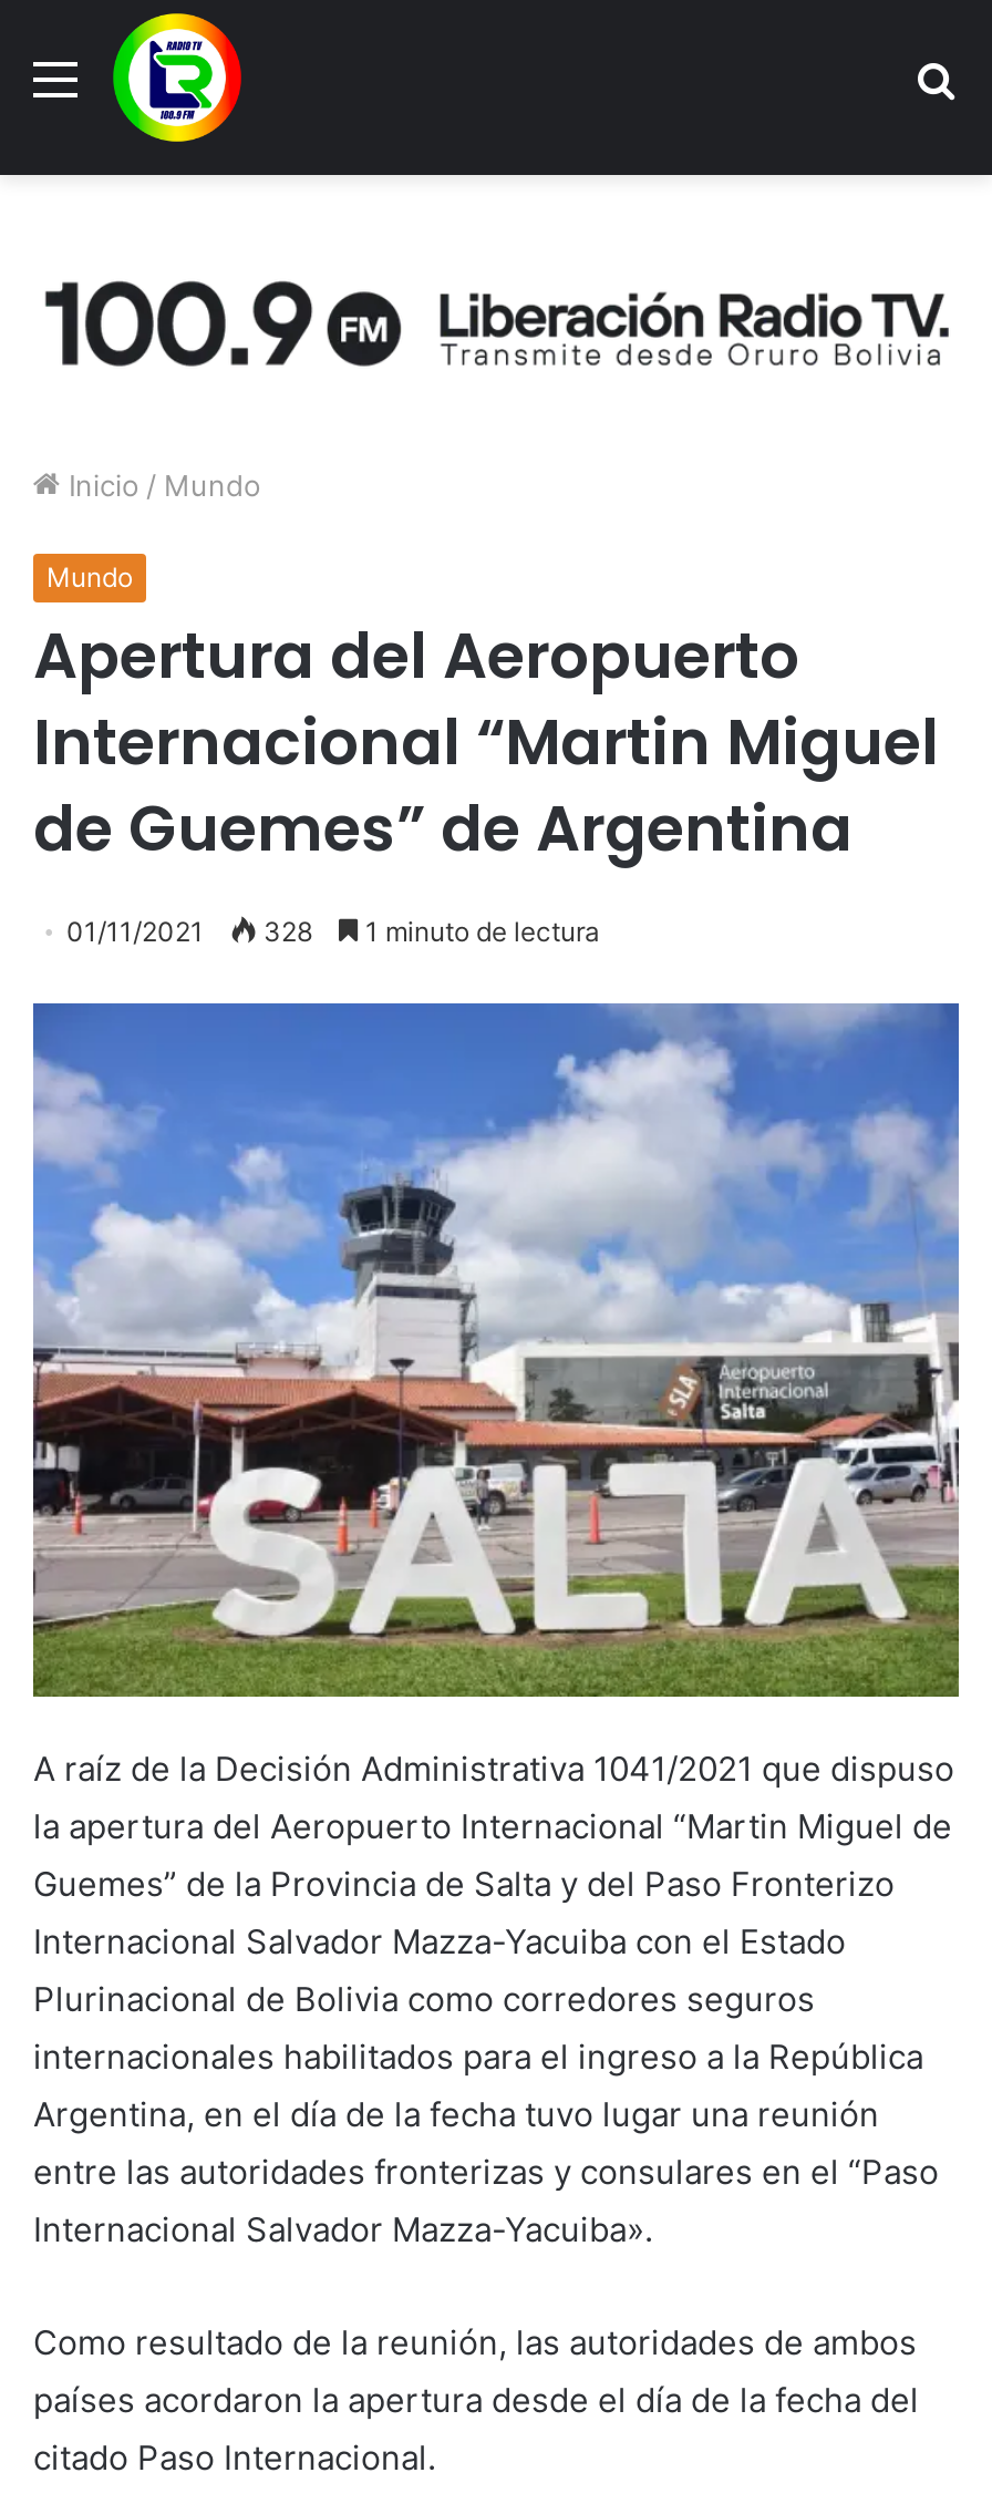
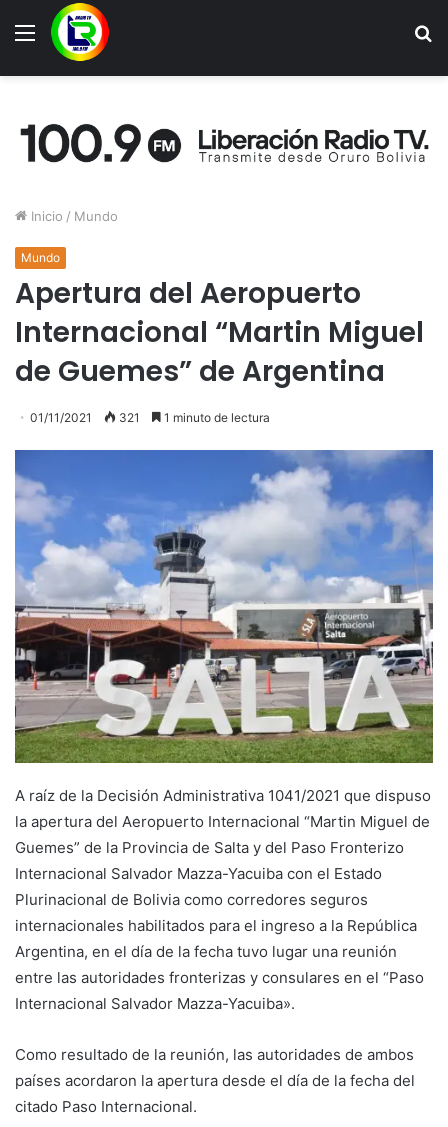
- 01/11/2021 328 1 minuto de lectura
+ 01/11/2021 321 1 minuto de lectura
